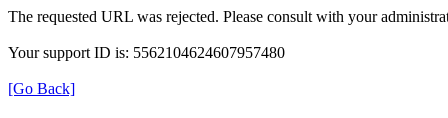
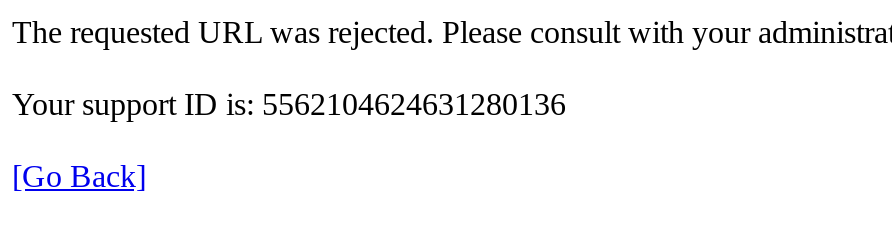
- Your support ID is: 5562104624607957480
+ Your support ID is: 5562104624631280136
